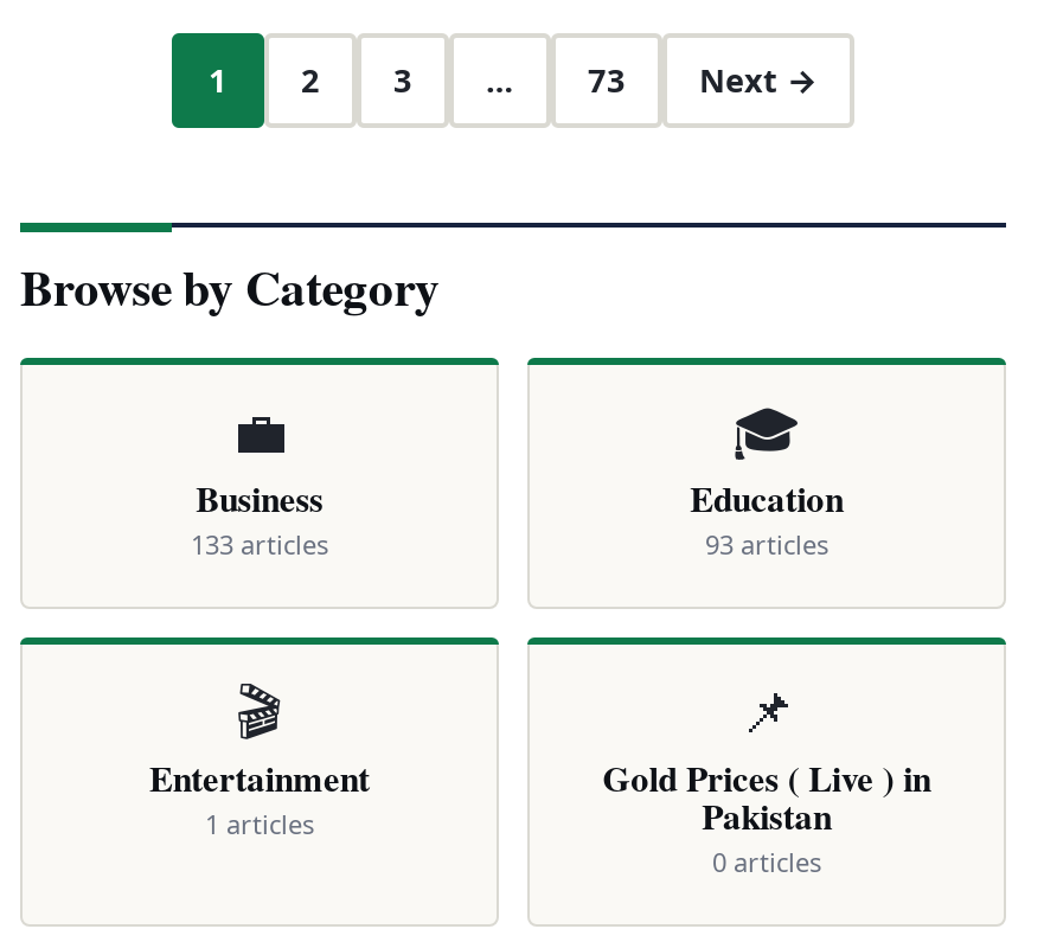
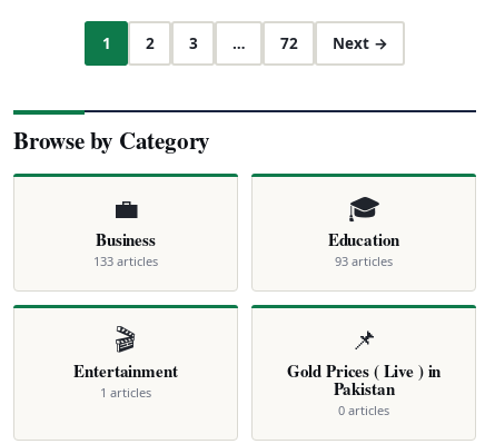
- 73
+ 72
